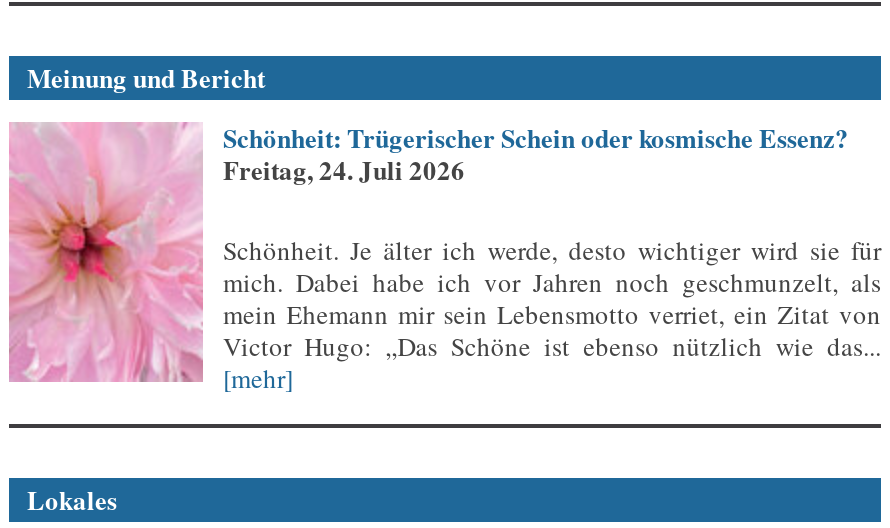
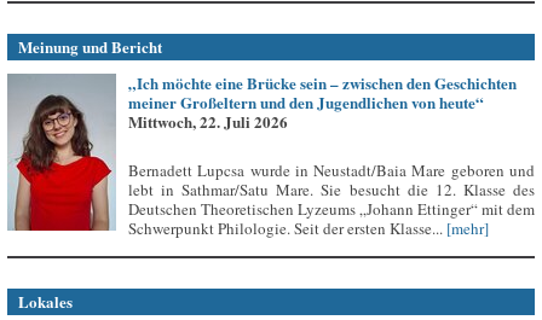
- [image]
- Schönheit: Trügerischer Schein oder kosmische Essenz?
- Freitag, 24. Juli 2026
+ [image]
+ „Ich möchte eine Brücke sein – zwischen den Geschichten
+ meiner Großeltern und den Jugendlichen von heute“
+ Mittwoch, 22. Juli 2026

- Schönheit. Je älter ich werde, desto wichtiger wird sie für
- mich. Dabei habe ich vor Jahren noch geschmunzelt, als
- mein Ehemann mir sein Lebensmotto verriet, ein Zitat von
- Victor Hugo: „Das Schöne ist ebenso nützlich wie das...
- [mehr]
+ Bernadett Lupcsa wurde in Neustadt/Baia Mare geboren und
+ lebt in Sathmar/Satu Mare. Sie besucht die 12. Klasse des
+ Deutschen Theoretischen Lyzeums „Johann Ettinger“ mit dem
+ Schwerpunkt Philologie. Seit der ersten Klasse... [mehr]
